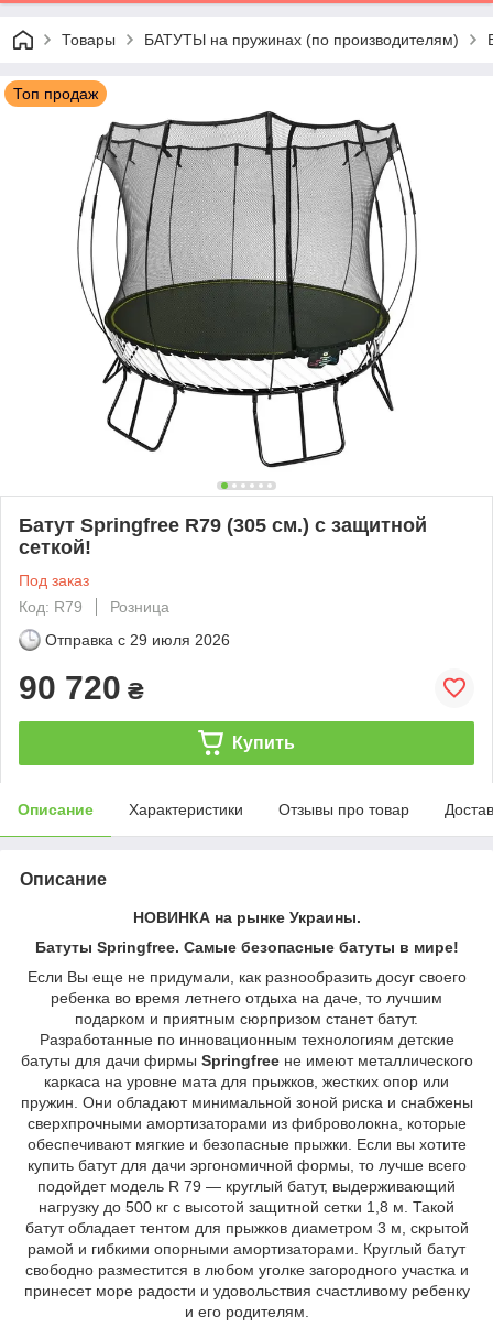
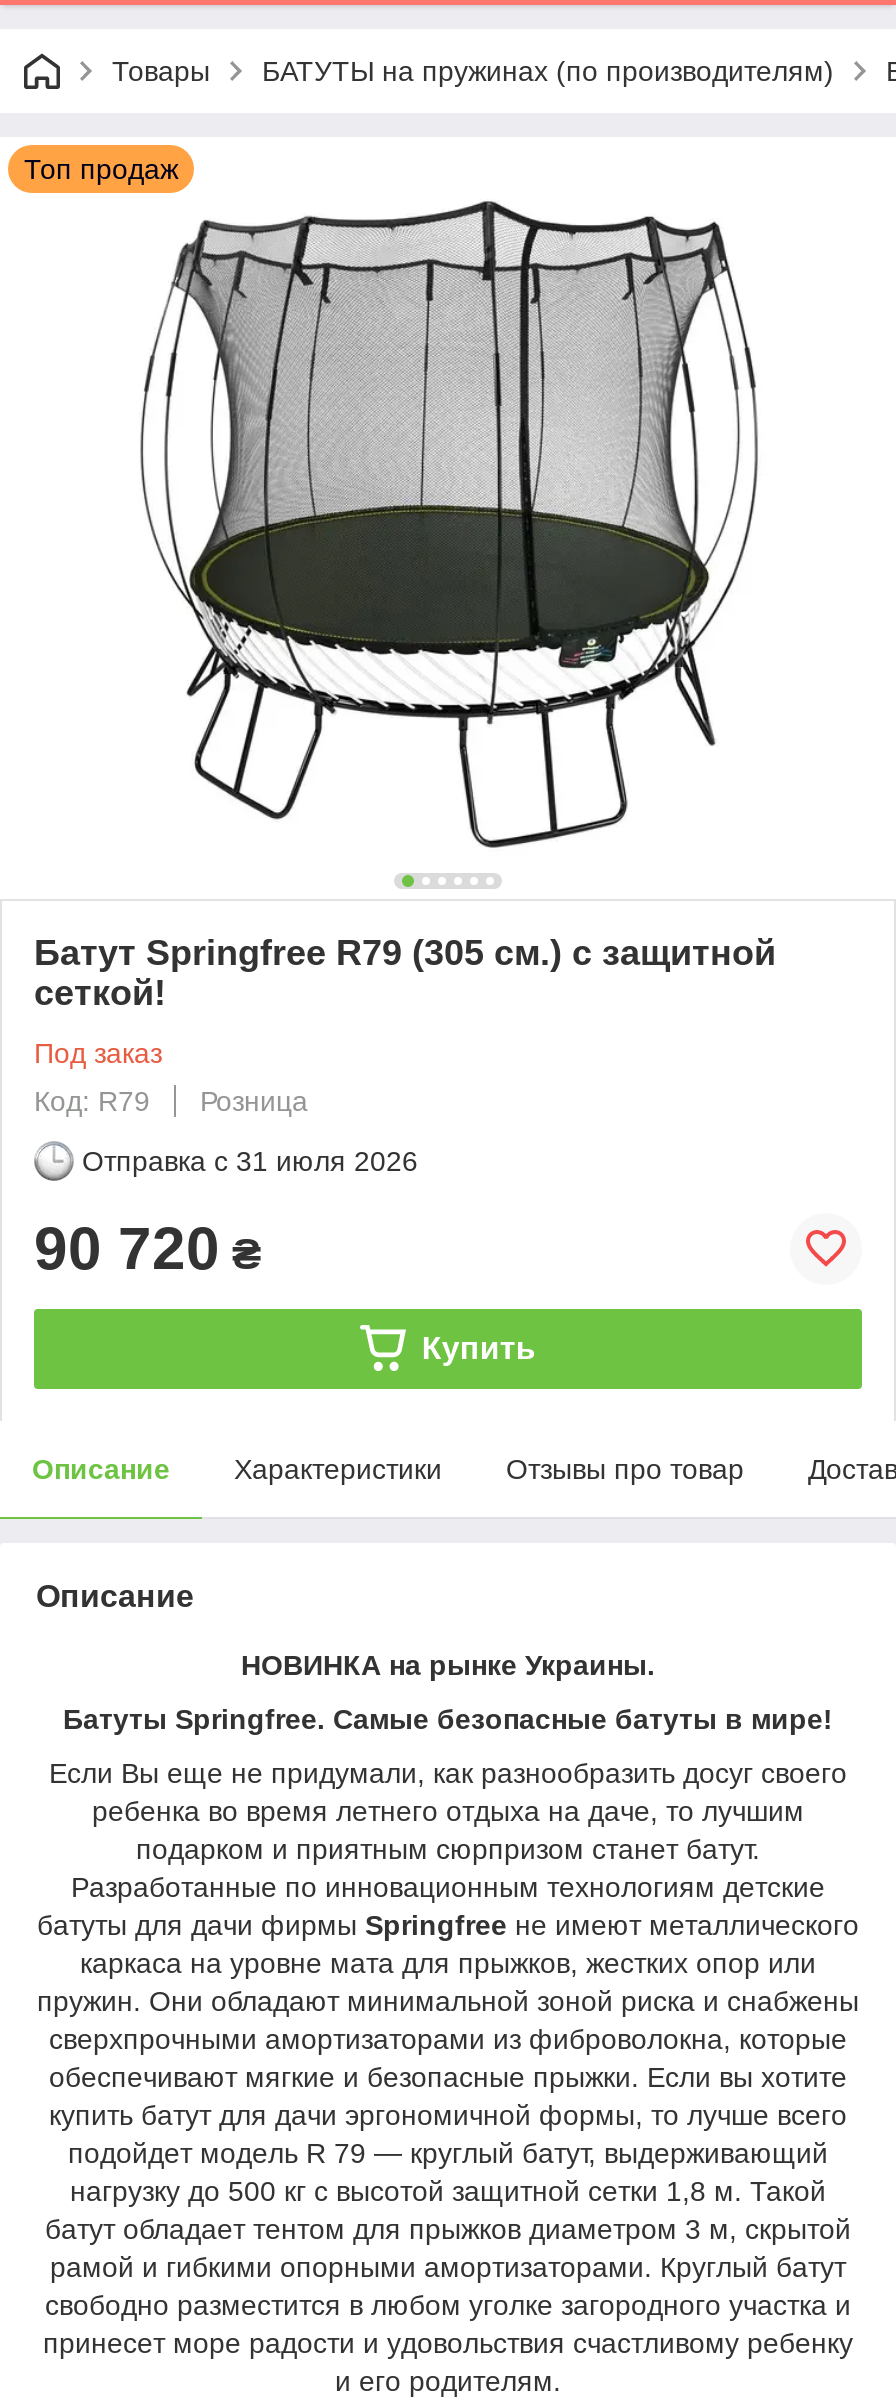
- Отправка с 29 июля 2026
+ Отправка с 31 июля 2026
